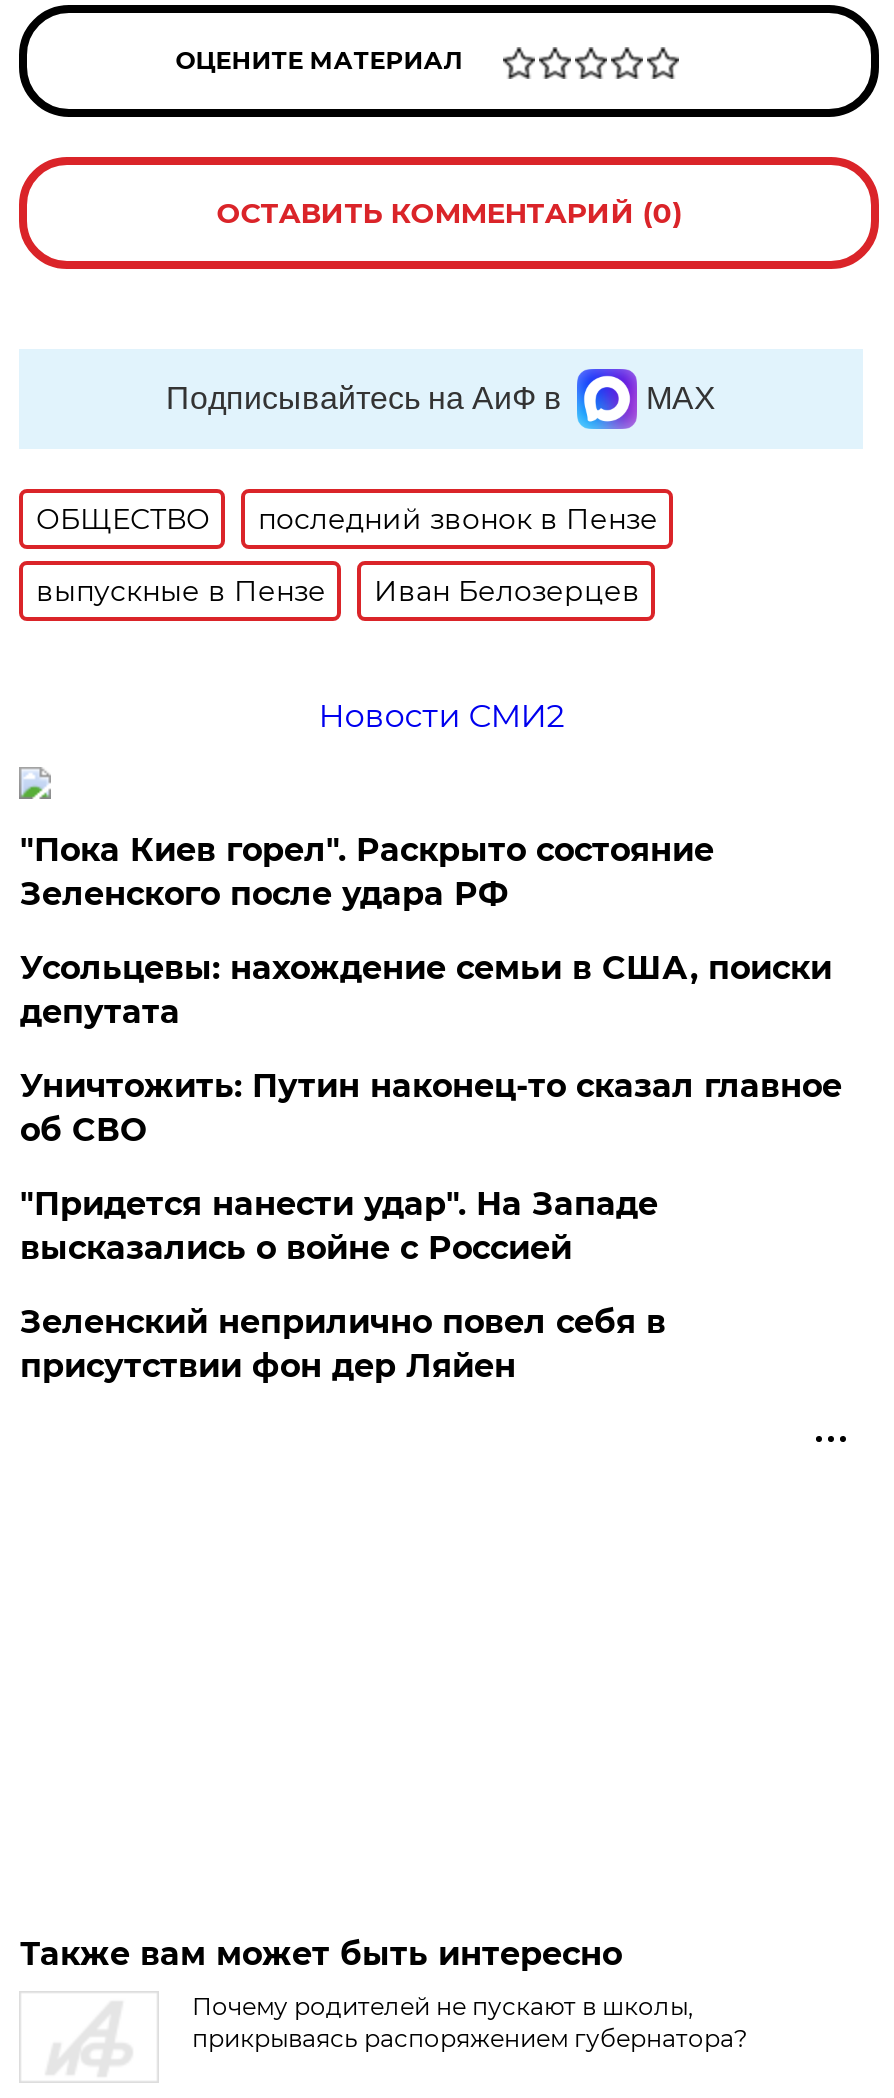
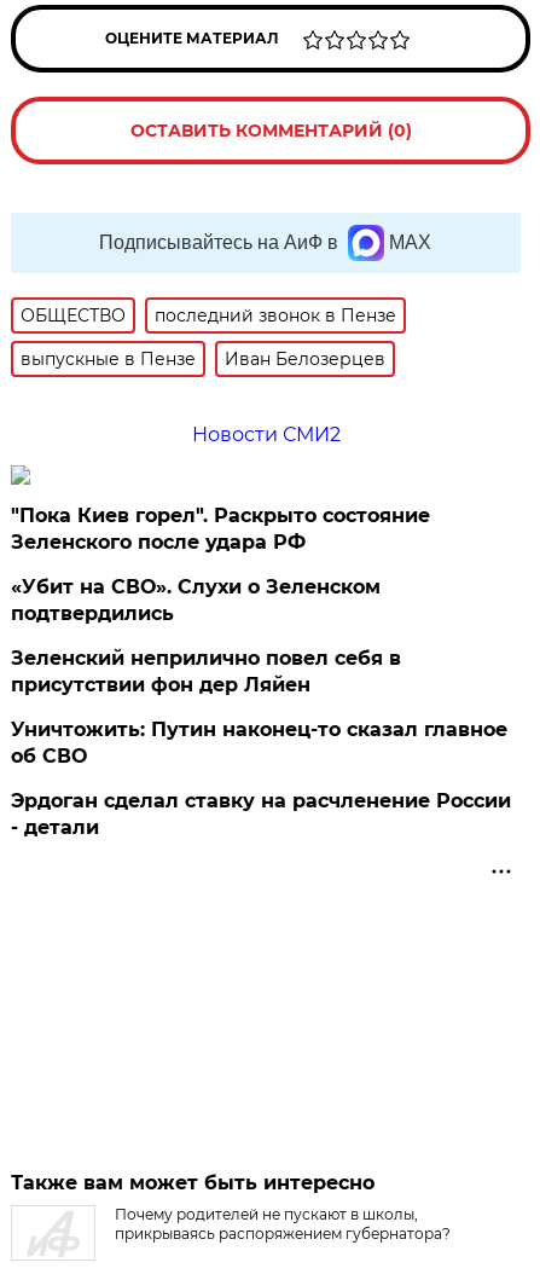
- Усольцевы: нахождение семьи в США, поиски
- депутата
- "Придется нанести удар". На Западе
- высказались о войне с Россией
+ «Убит на СВО». Слухи о Зеленском
+ подтвердились

moved down: Уничтожить: Путин наконец-то сказал главное | об СВО

moved up: Зеленский неприлично повел cебя в | присутствии фон дер Ляйен

+ Эрдоган сделал ставку на расчленение России
+ - детали
